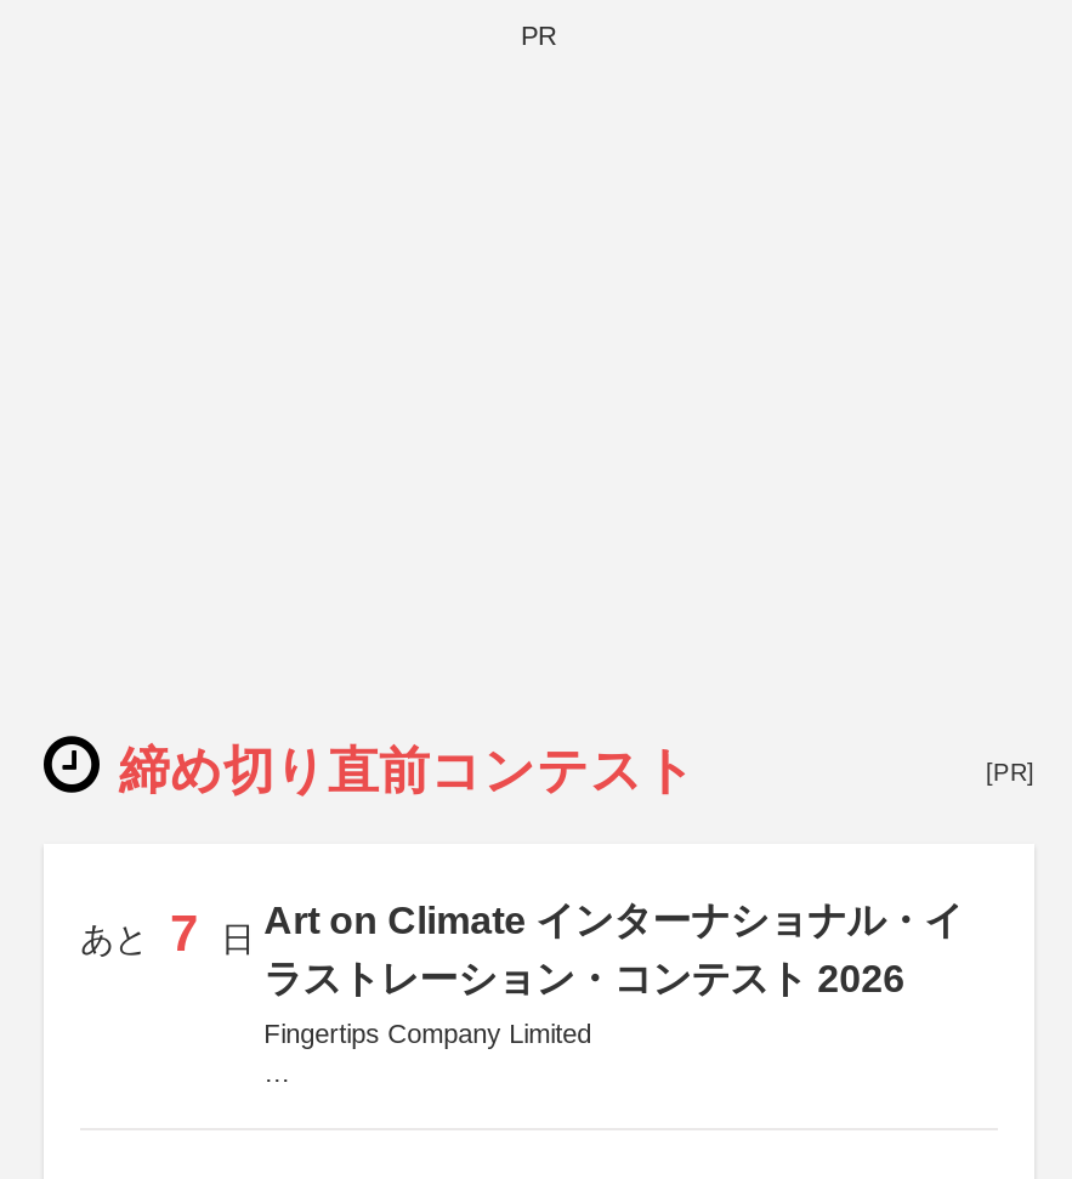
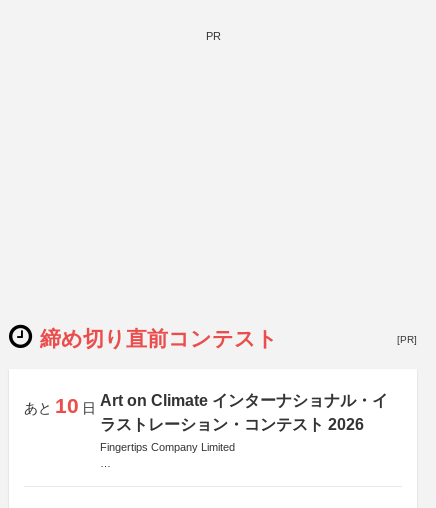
- あと 7 日 Art on Climate インターナショナル・イ
+ あと 10 日 Art on Climate インターナショナル・イ
